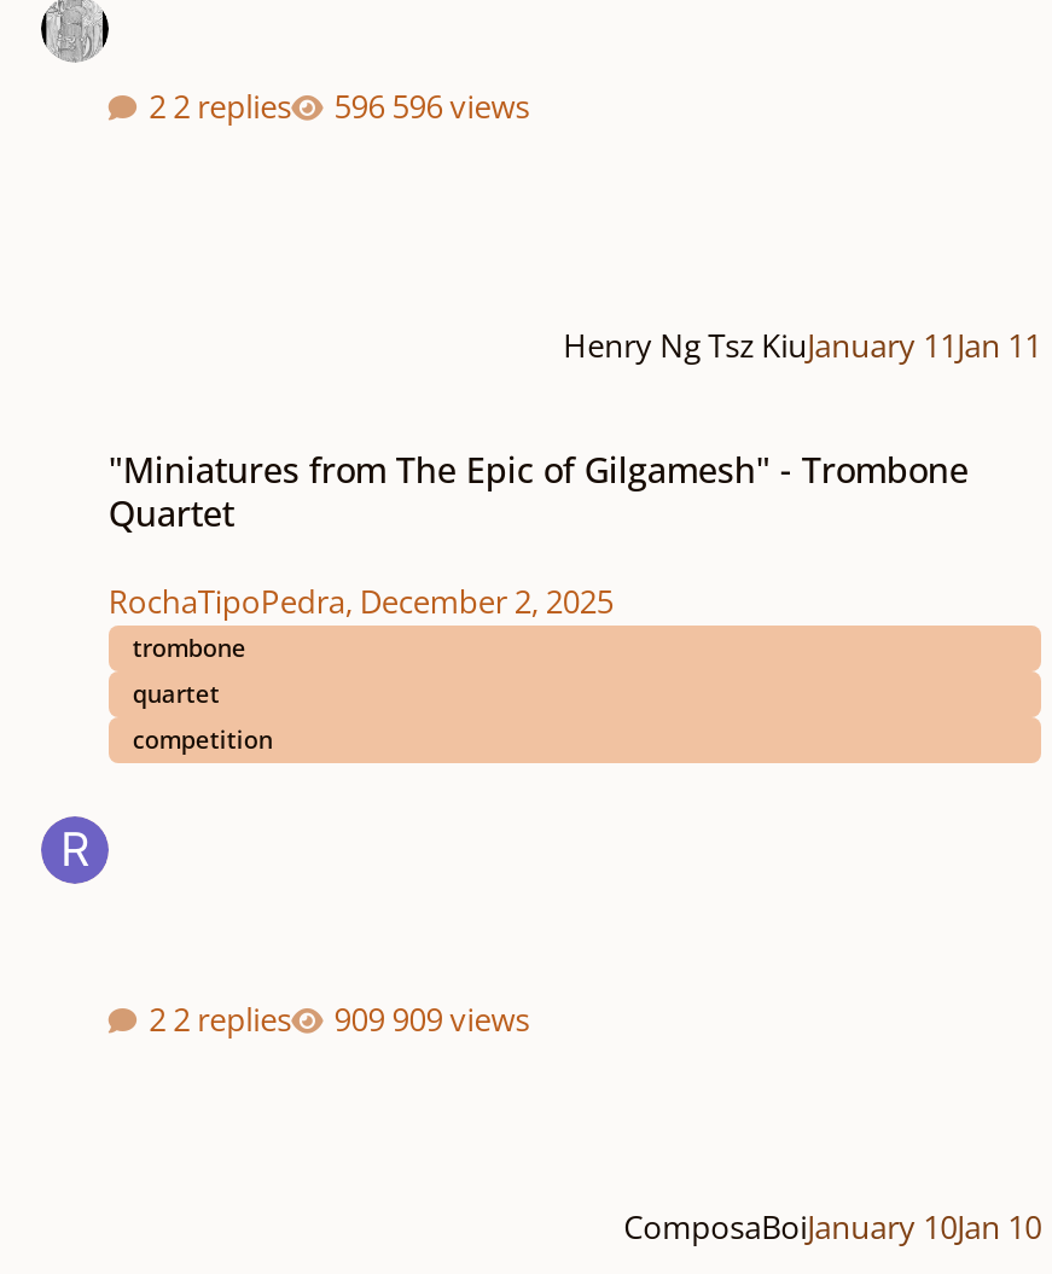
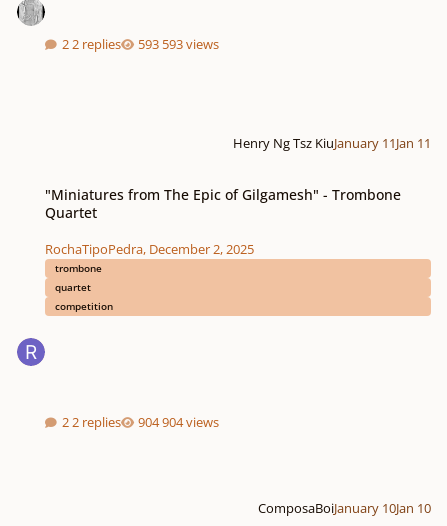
- 596 views
+ 593 views

- 909 views
+ 904 views
